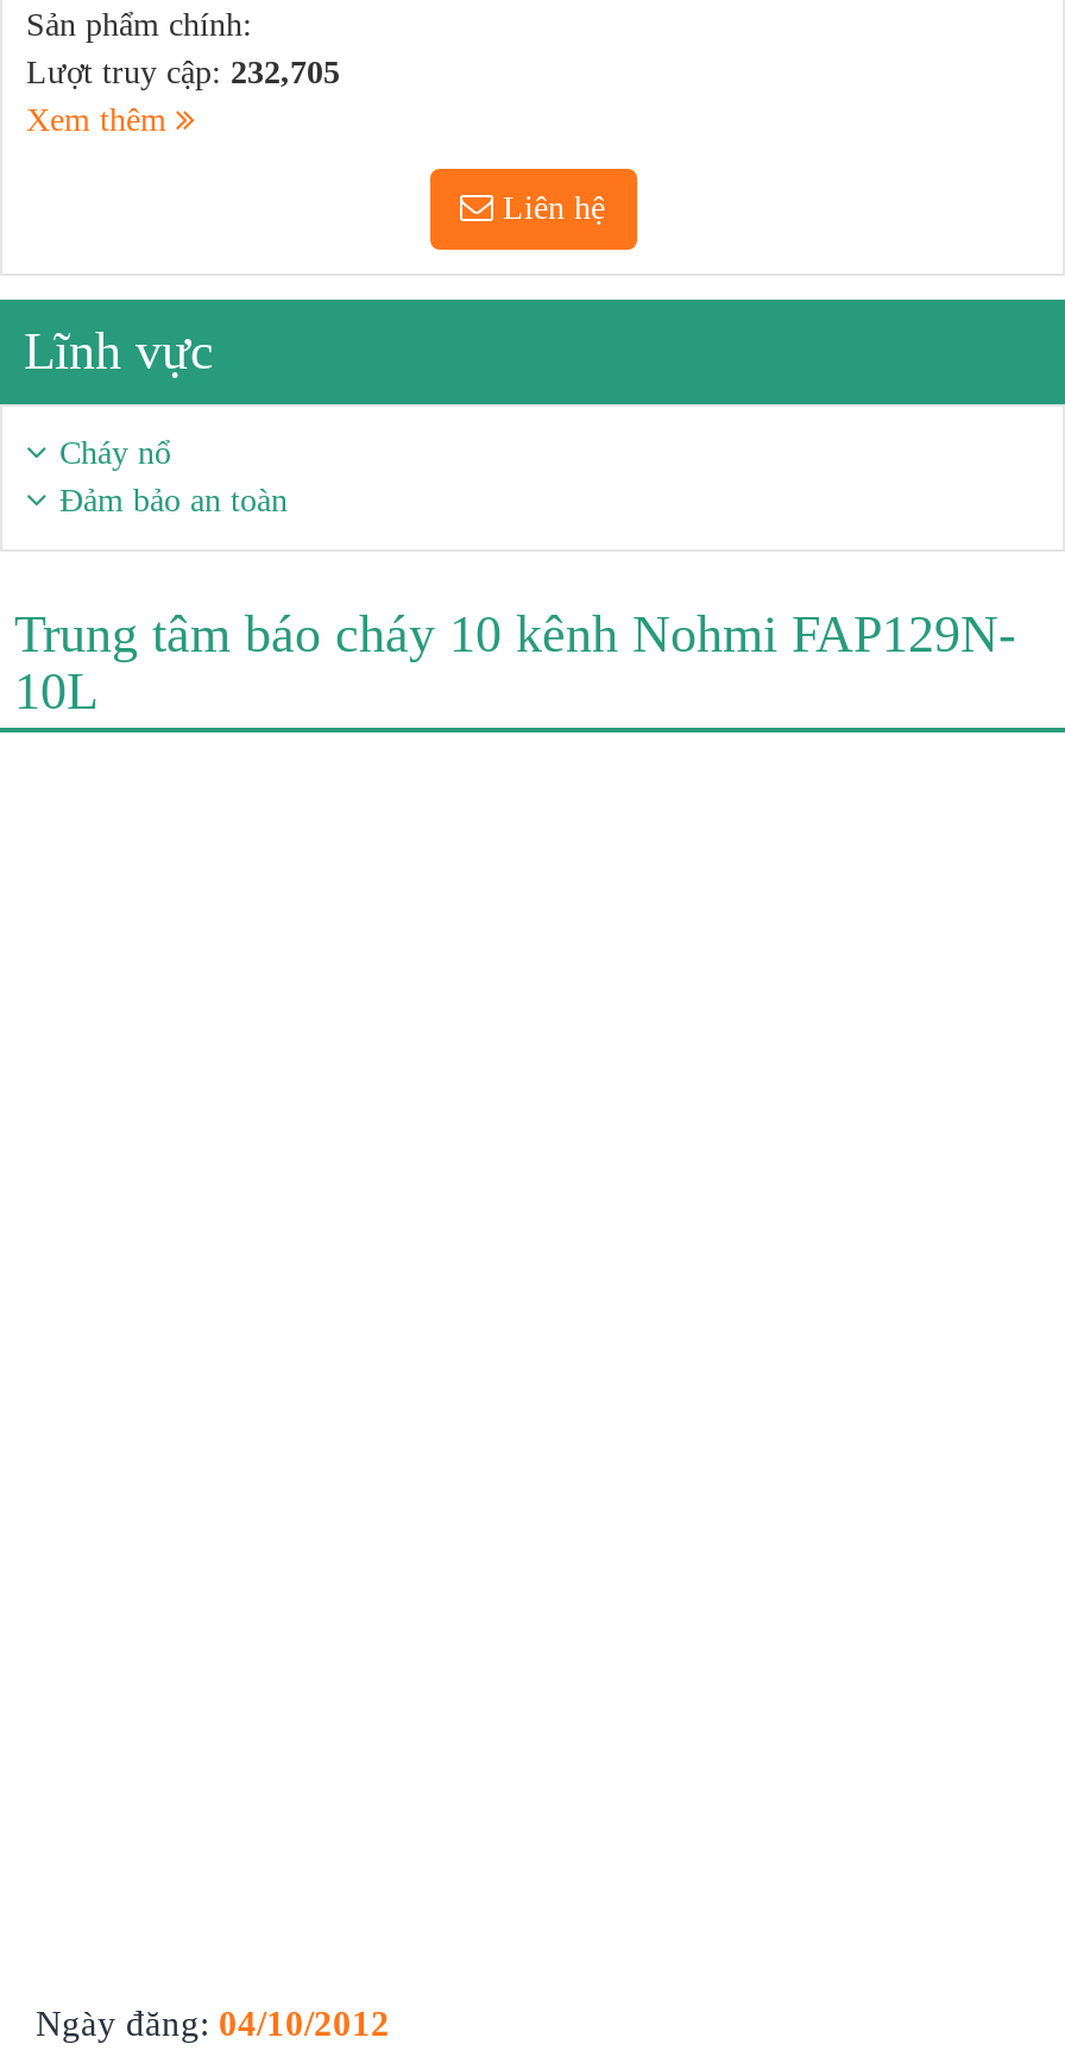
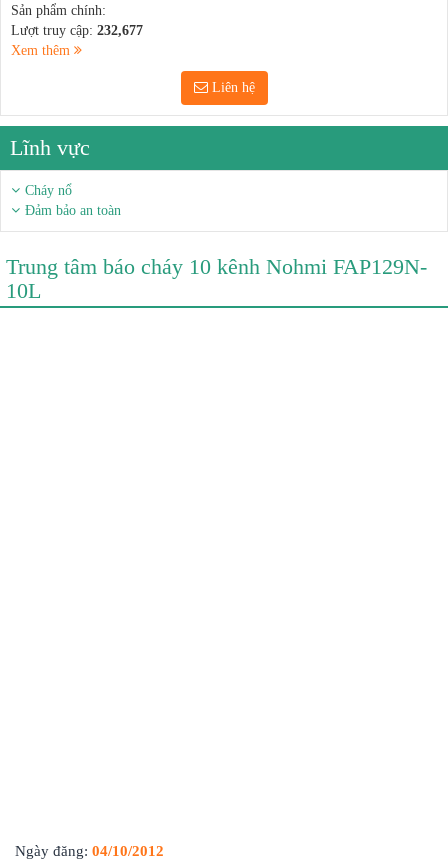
- Lượt truy cập: 232,705
+ Lượt truy cập: 232,677
